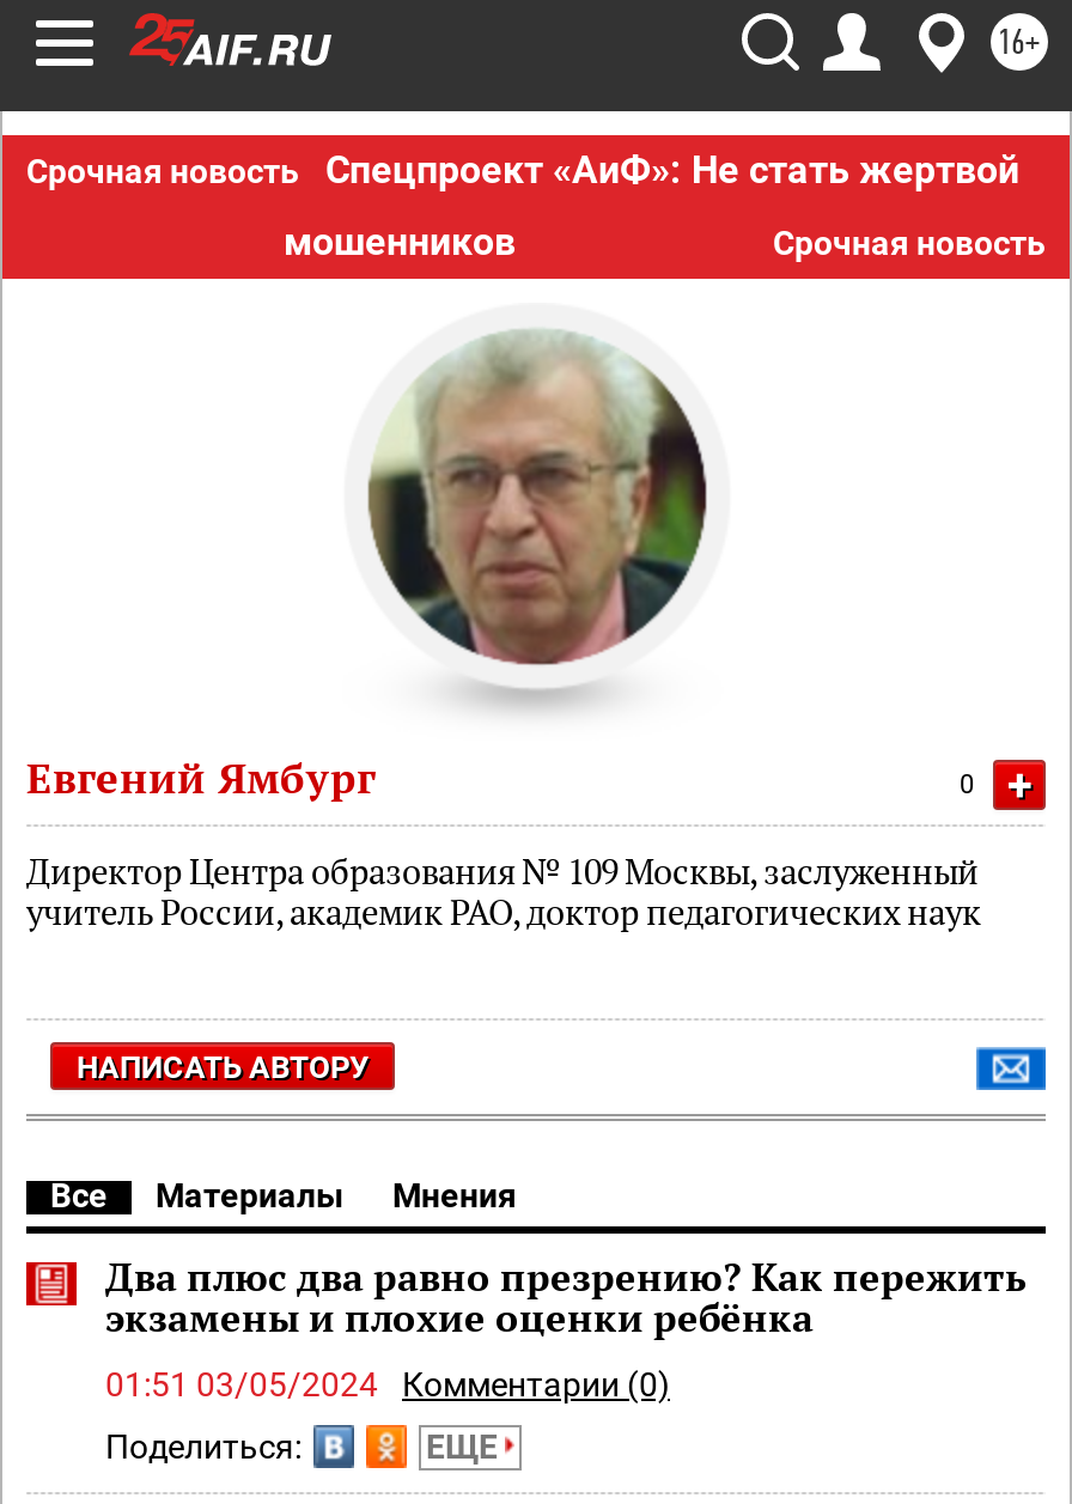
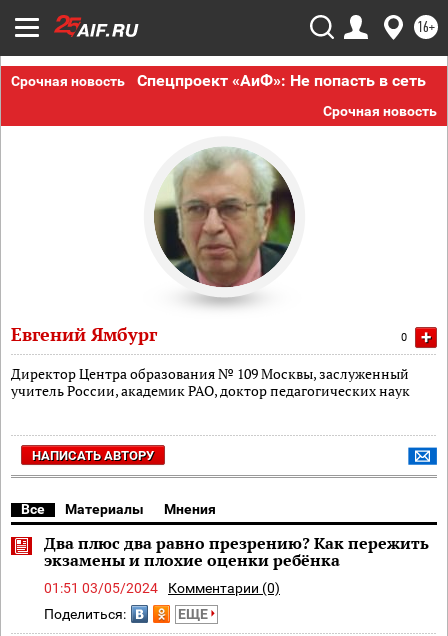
- Спецпроект «АиФ»: Не стать жертвой
- мошенников
+ Спецпроект «АиФ»: Не попасть в сеть
